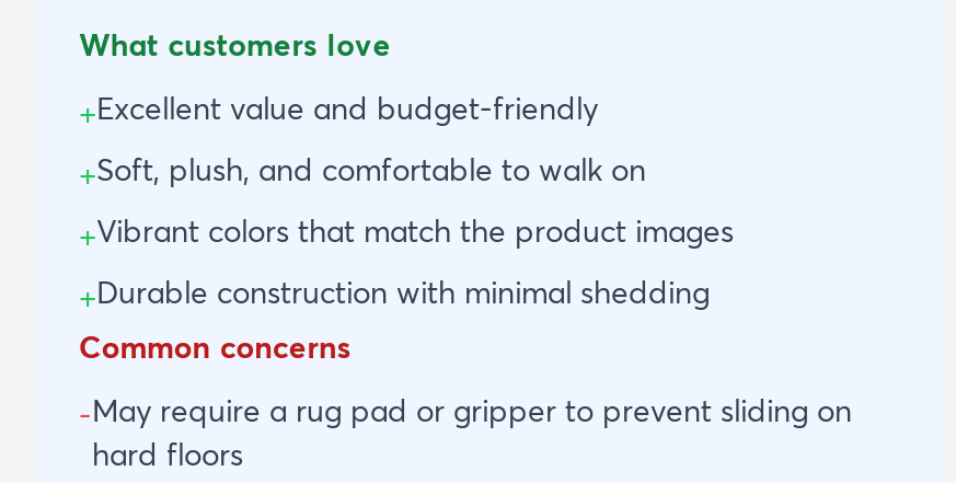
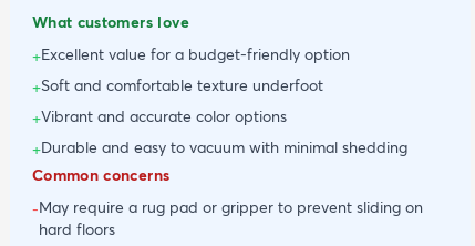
- +Excellent value and budget-friendly
- +Soft, plush, and comfortable to walk on
- +Vibrant colors that match the product images
- +Durable construction with minimal shedding
+ +Excellent value for a budget-friendly option
+ +Soft and comfortable texture underfoot
+ +Vibrant and accurate color options
+ +Durable and easy to vacuum with minimal shedding
